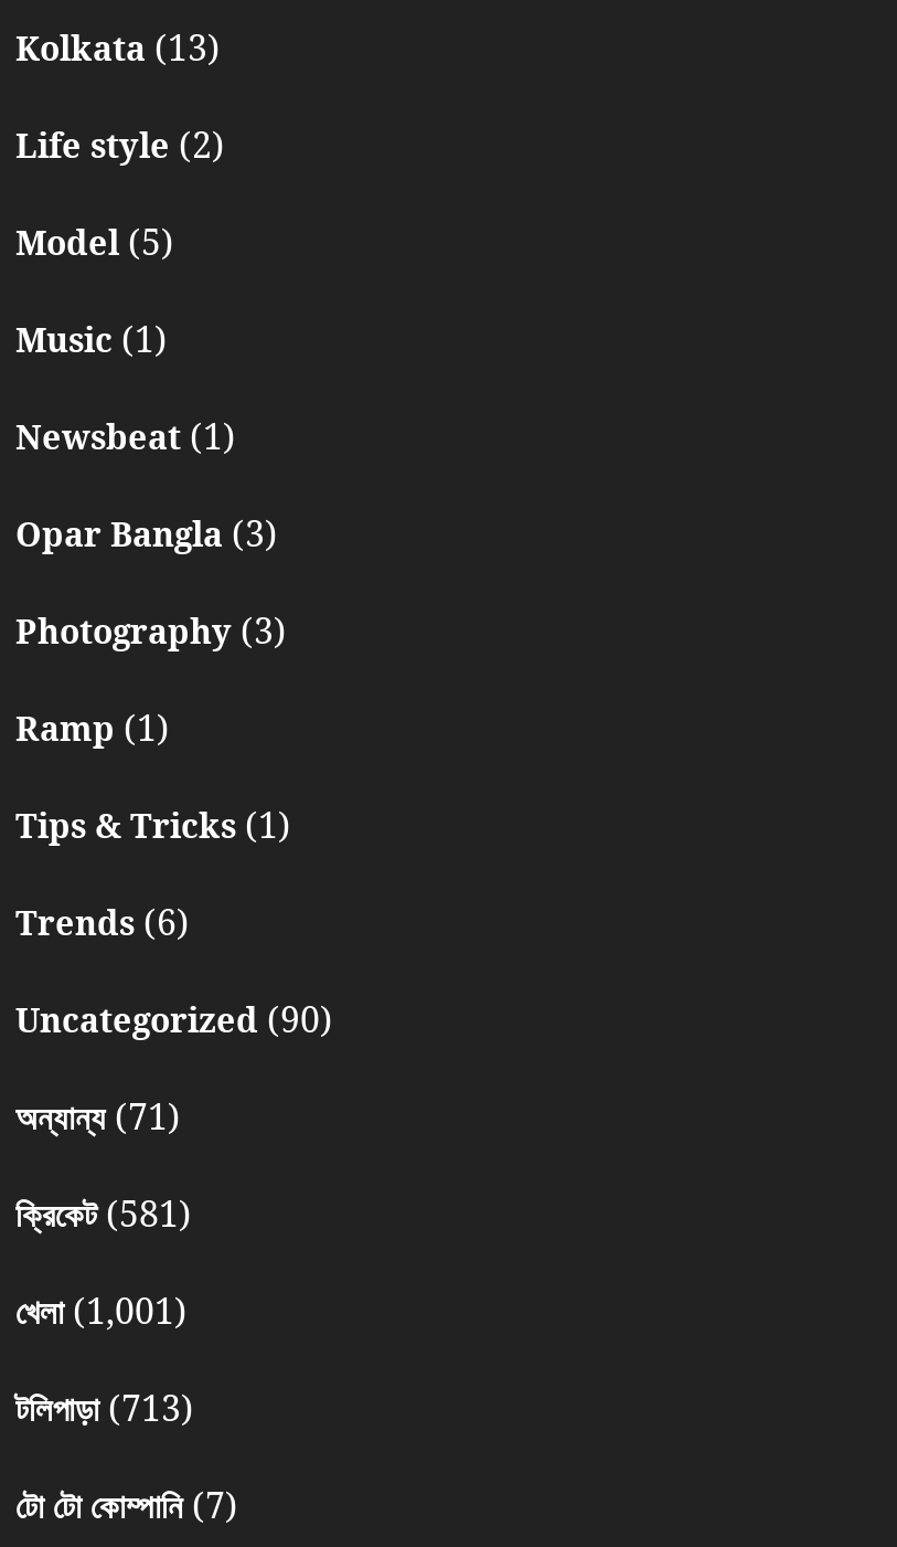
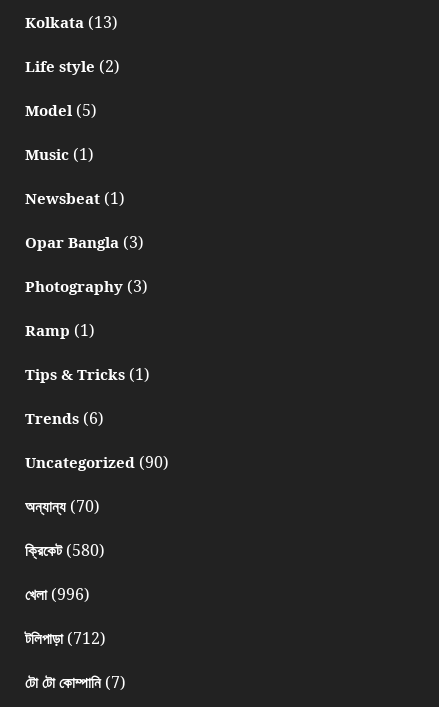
- অন্যান্য (71)
+ অন্যান্য (70)

- ক্রিকেট (581)
+ ক্রিকেট (580)

- খেলা (1,001)
+ খেলা (996)

- টলিপাড়া (713)
+ টলিপাড়া (712)
